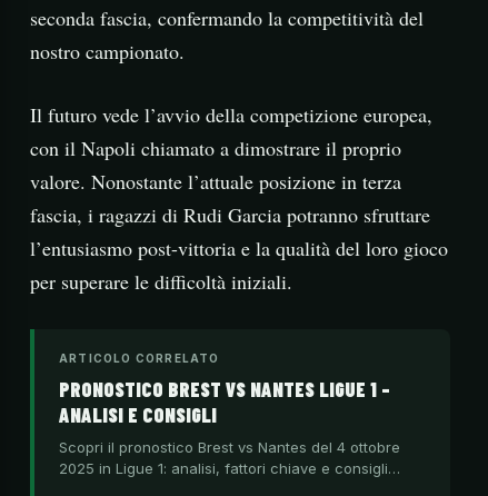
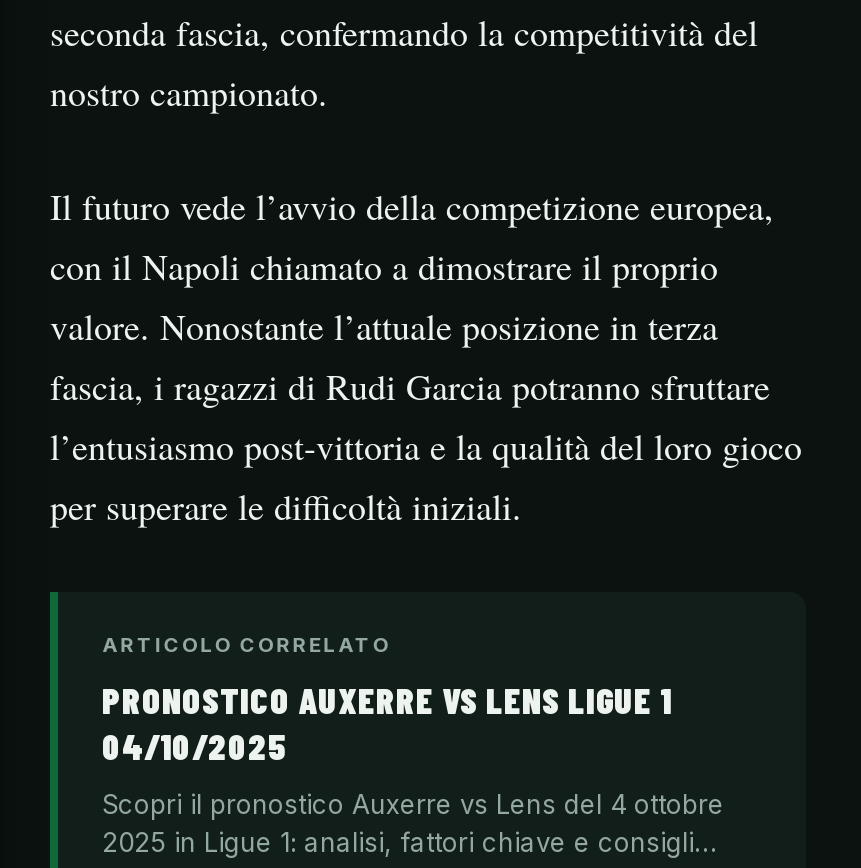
- PRONOSTICO BREST VS NANTES LIGUE 1 –
- ANALISI E CONSIGLI
+ PRONOSTICO AUXERRE VS LENS LIGUE 1
+ 04/10/2025

- Scopri il pronostico Brest vs Nantes del 4 ottobre
+ Scopri il pronostico Auxerre vs Lens del 4 ottobre
